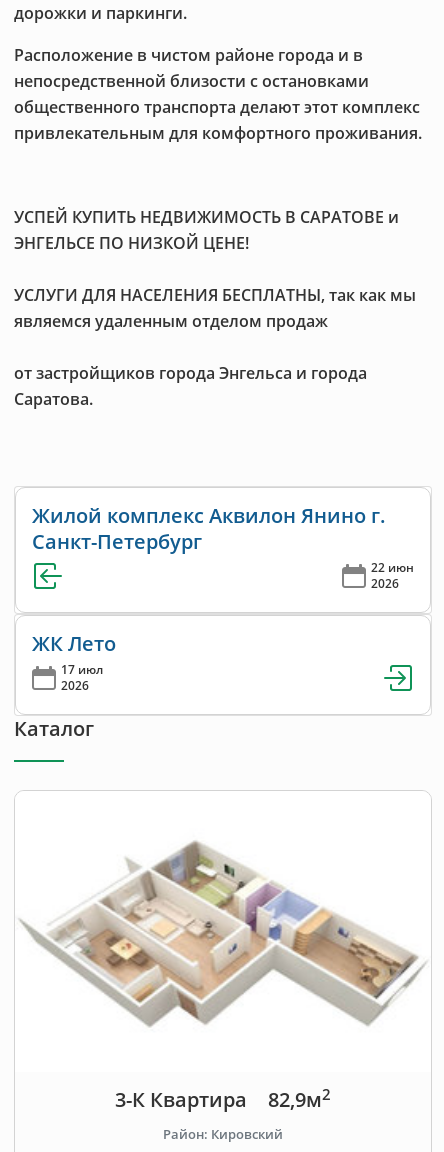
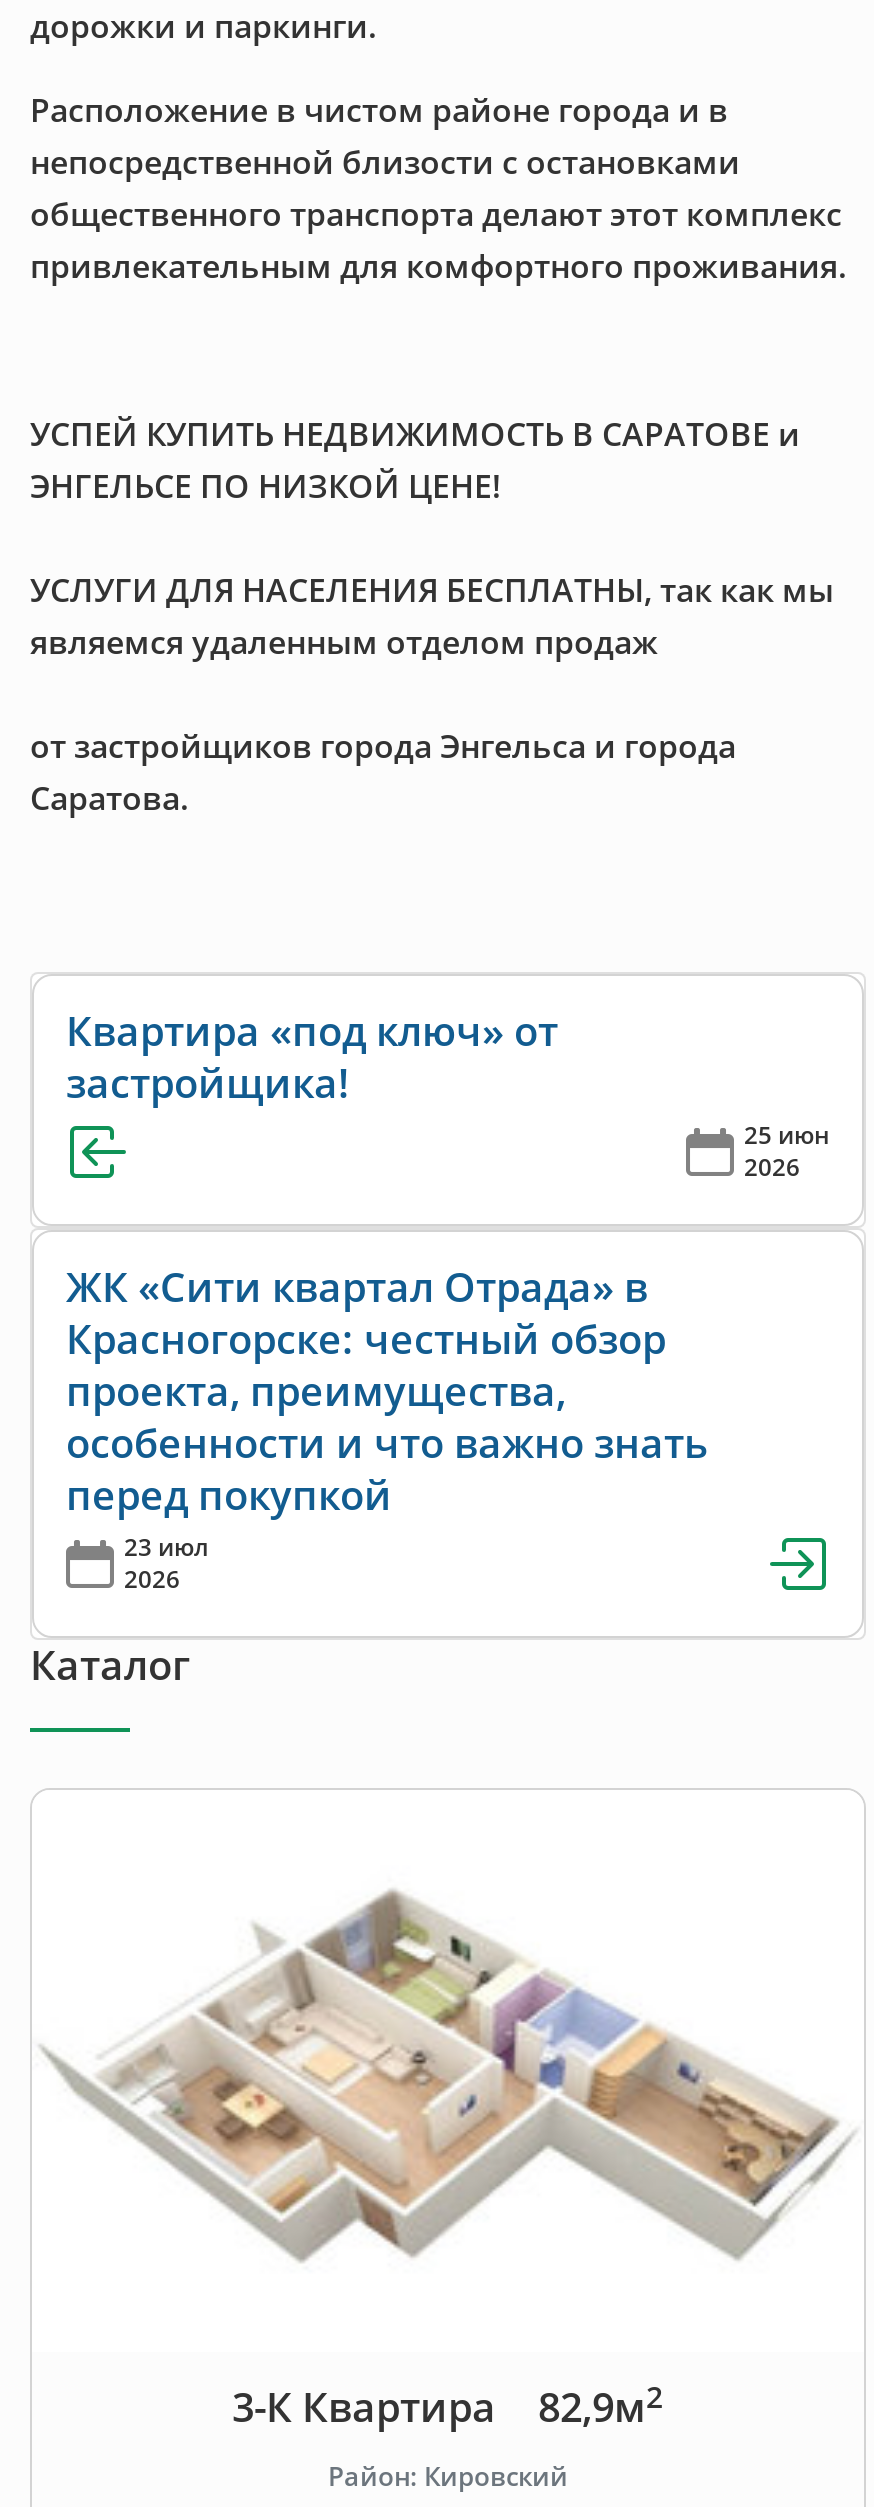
- Жилой комплекс Аквилон Янино г.
- Санкт-Петербург
- 22 июн
+ Квартира «под ключ» от
+ застройщика!
+ 25 июн

- ЖК Лето
- 17 июл
+ ЖК «Сити квартал Отрада» в
+ Красногорске: честный обзор
+ проекта, преимущества,
+ особенности и что важно знать
+ перед покупкой
+ 23 июл
